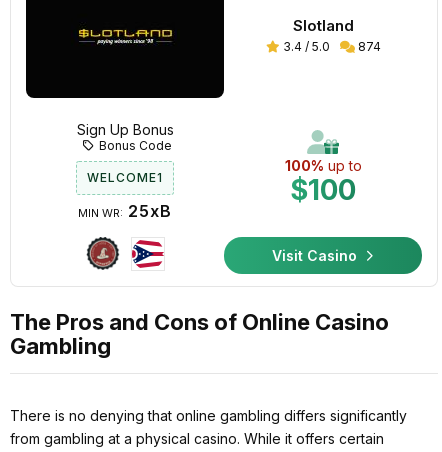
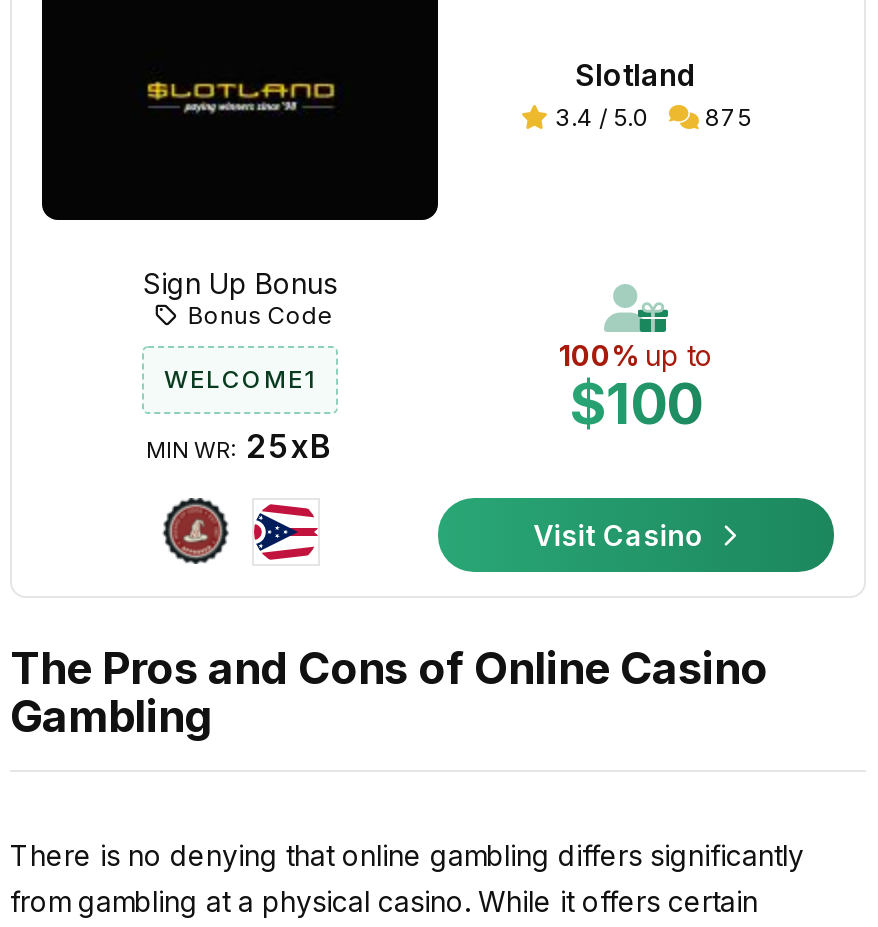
- 3.4 / 5.0 874
+ 3.4 / 5.0 875
